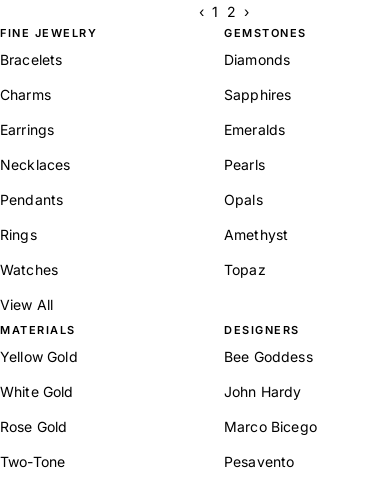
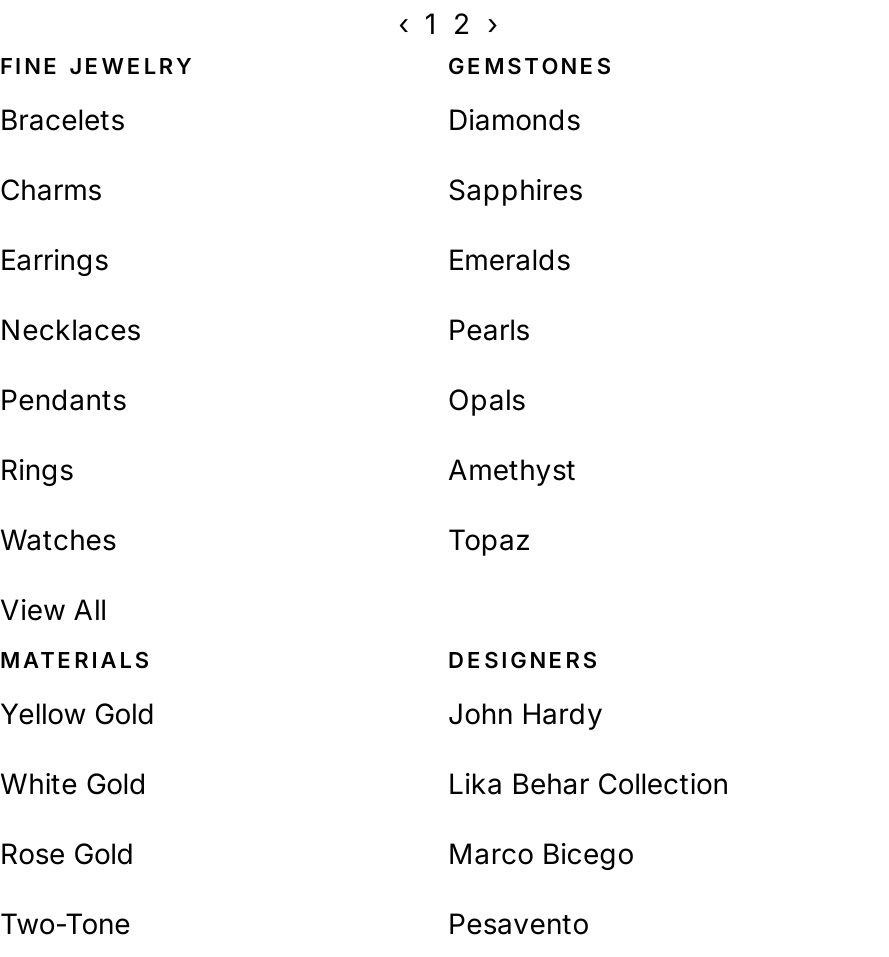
- Bee Goddess

moved up: John Hardy

+ Lika Behar Collection
